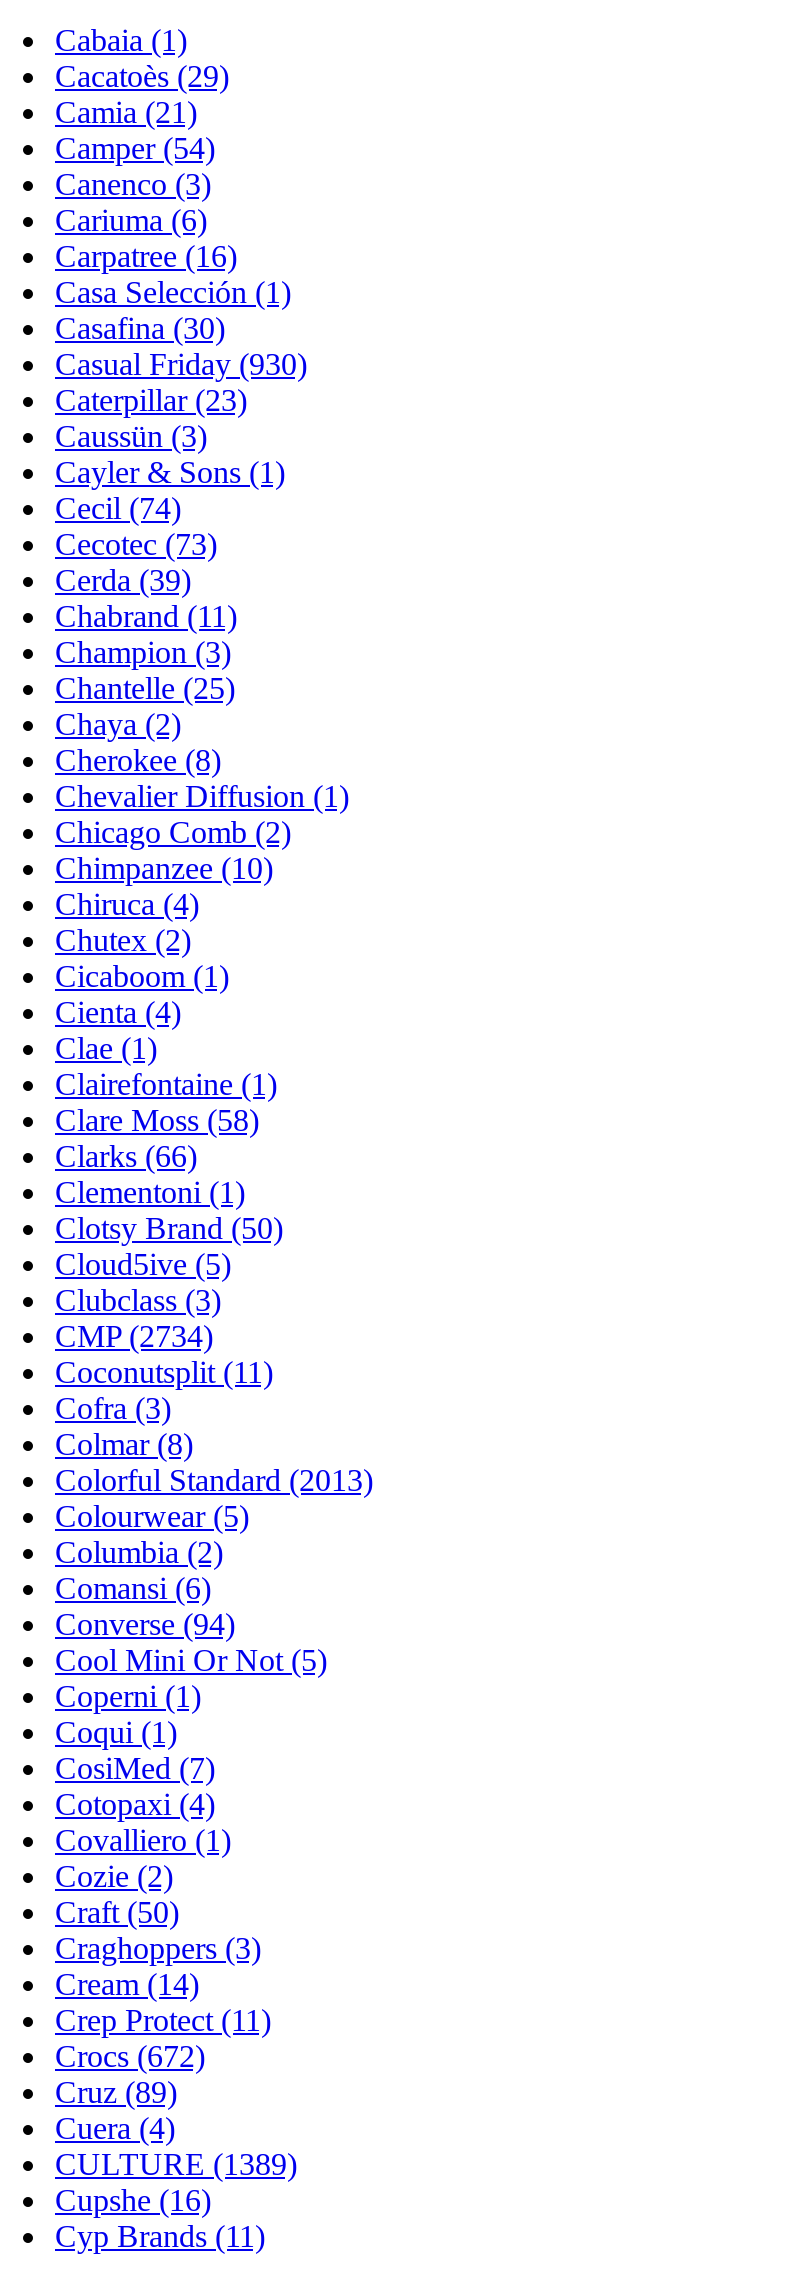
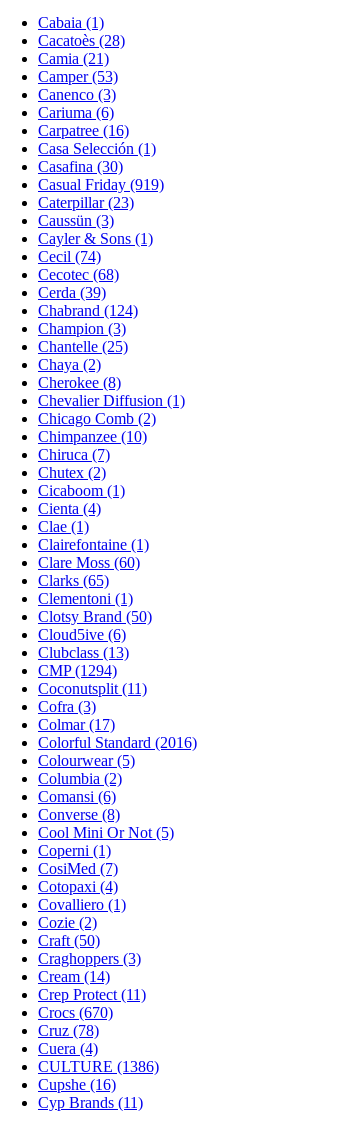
- Cacatoès (29)
+ Cacatoès (28)

- Camper (54)
+ Camper (53)

- Casual Friday (930)
+ Casual Friday (919)

- Cecotec (73)
+ Cecotec (68)

- Chabrand (11)
+ Chabrand (124)

- Chiruca (4)
+ Chiruca (7)

- Clare Moss (58)
+ Clare Moss (60)

- Clarks (66)
+ Clarks (65)

- Cloud5ive (5)
+ Cloud5ive (6)

- Clubclass (3)
+ Clubclass (13)

- CMP (2734)
+ CMP (1294)

- Colmar (8)
+ Colmar (17)

- Colorful Standard (2013)
+ Colorful Standard (2016)

- Converse (94)
+ Converse (8)

- Coqui (1)

- Crocs (672)
+ Crocs (670)

- Cruz (89)
+ Cruz (78)

- CULTURE (1389)
+ CULTURE (1386)
